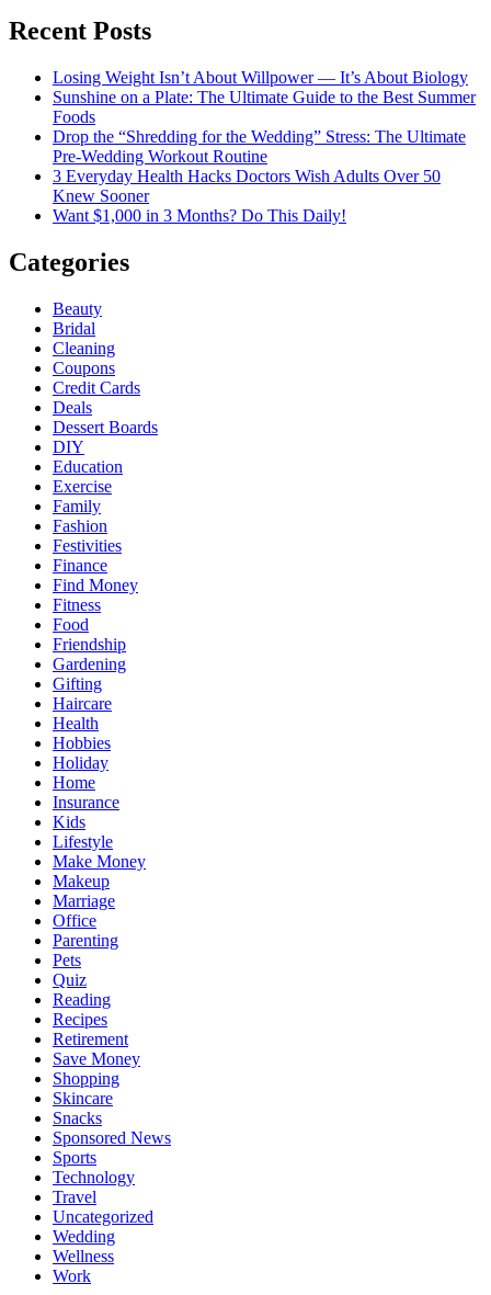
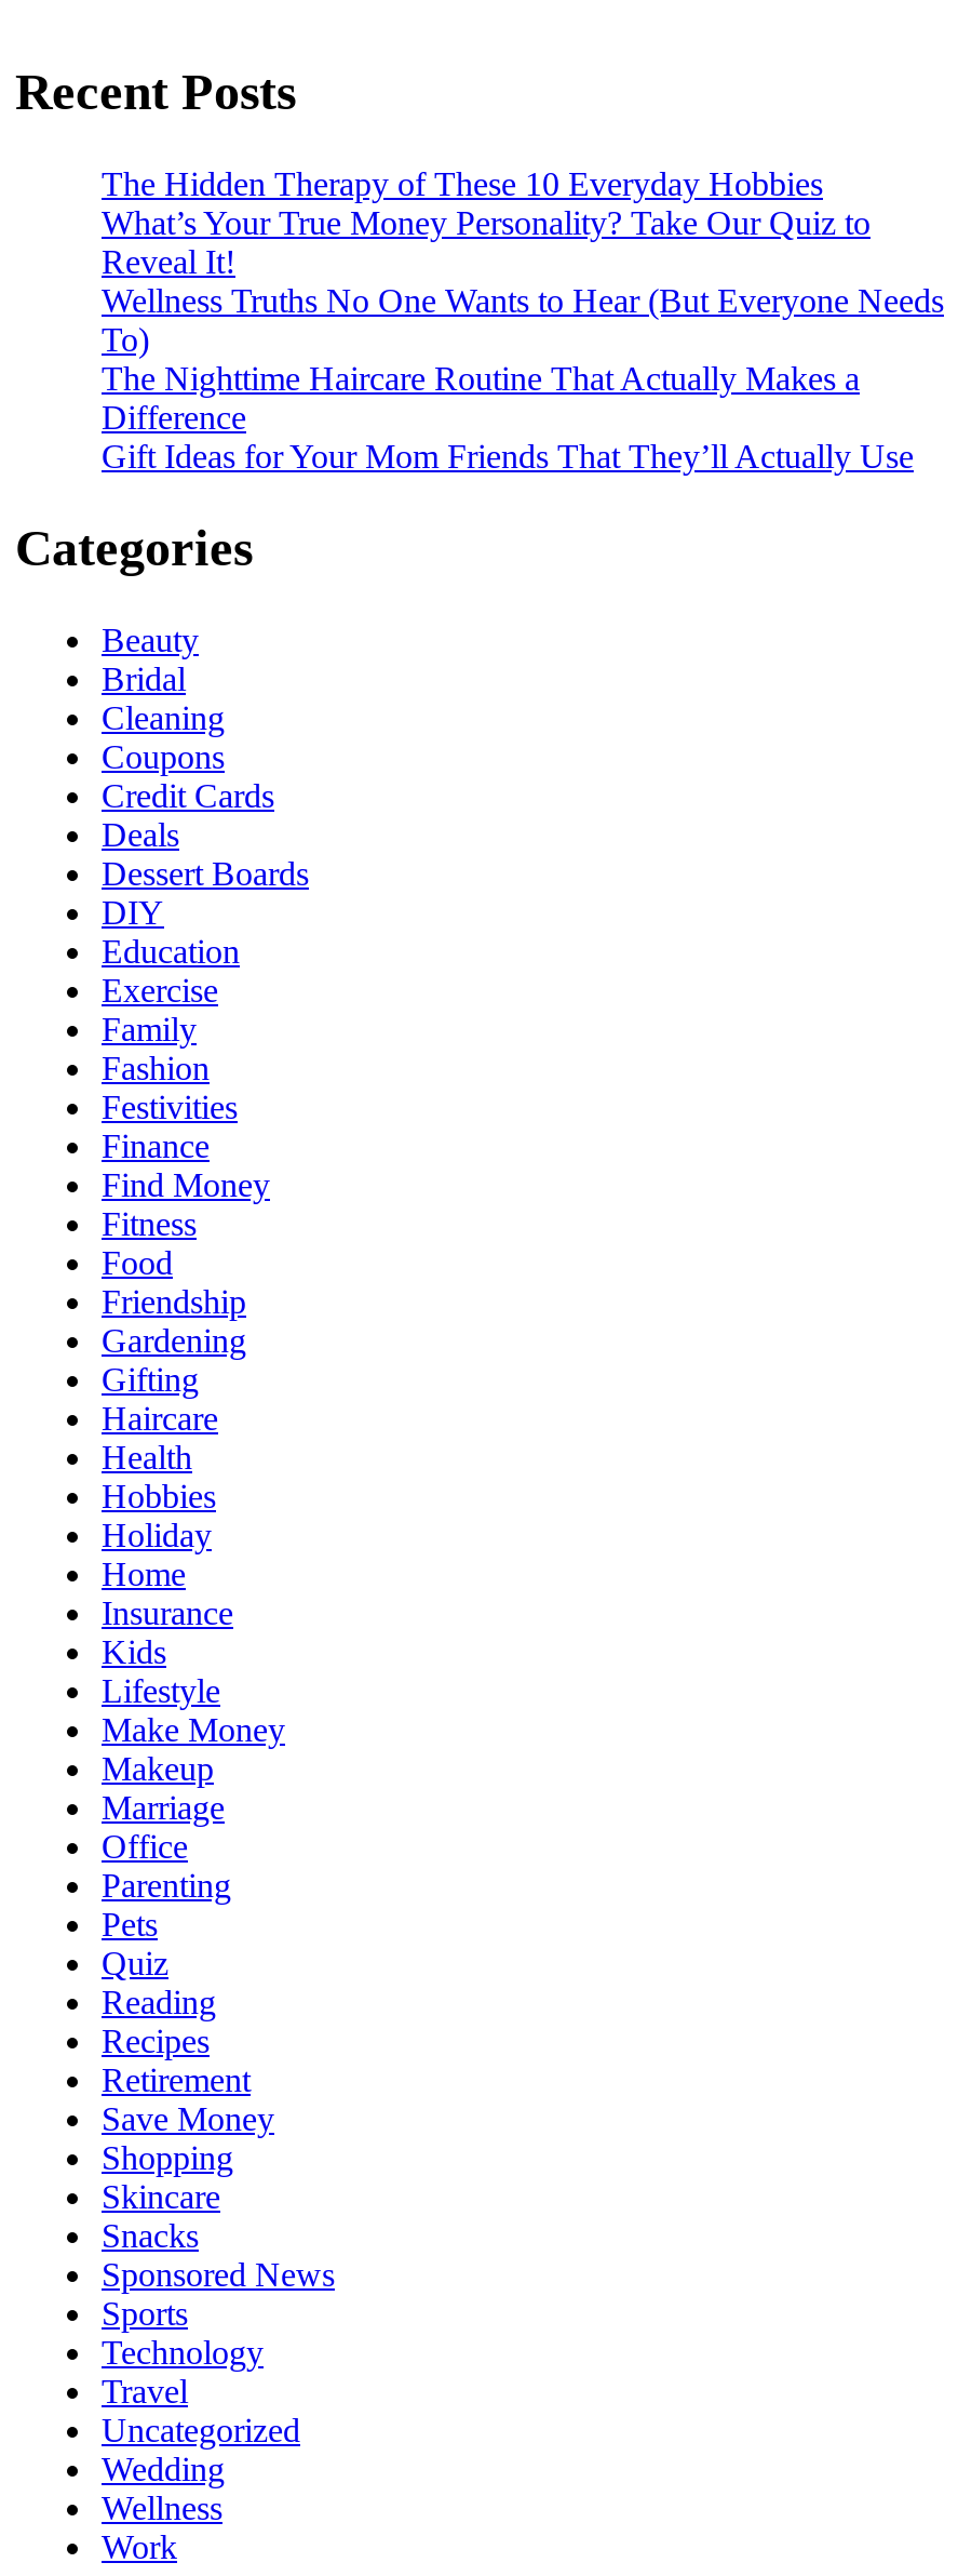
- Losing Weight Isn’t About Willpower — It’s About Biology
- Sunshine on a Plate: The Ultimate Guide to the Best Summer
- Foods
- Drop the “Shredding for the Wedding” Stress: The Ultimate
- Pre-Wedding Workout Routine
- 3 Everyday Health Hacks Doctors Wish Adults Over 50
- Knew Sooner
- Want $1,000 in 3 Months? Do This Daily!
+ The Hidden Therapy of These 10 Everyday Hobbies
+ What’s Your True Money Personality? Take Our Quiz to
+ Reveal It!
+ Wellness Truths No One Wants to Hear (But Everyone Needs
+ To)
+ The Nighttime Haircare Routine That Actually Makes a
+ Difference
+ Gift Ideas for Your Mom Friends That They’ll Actually Use
